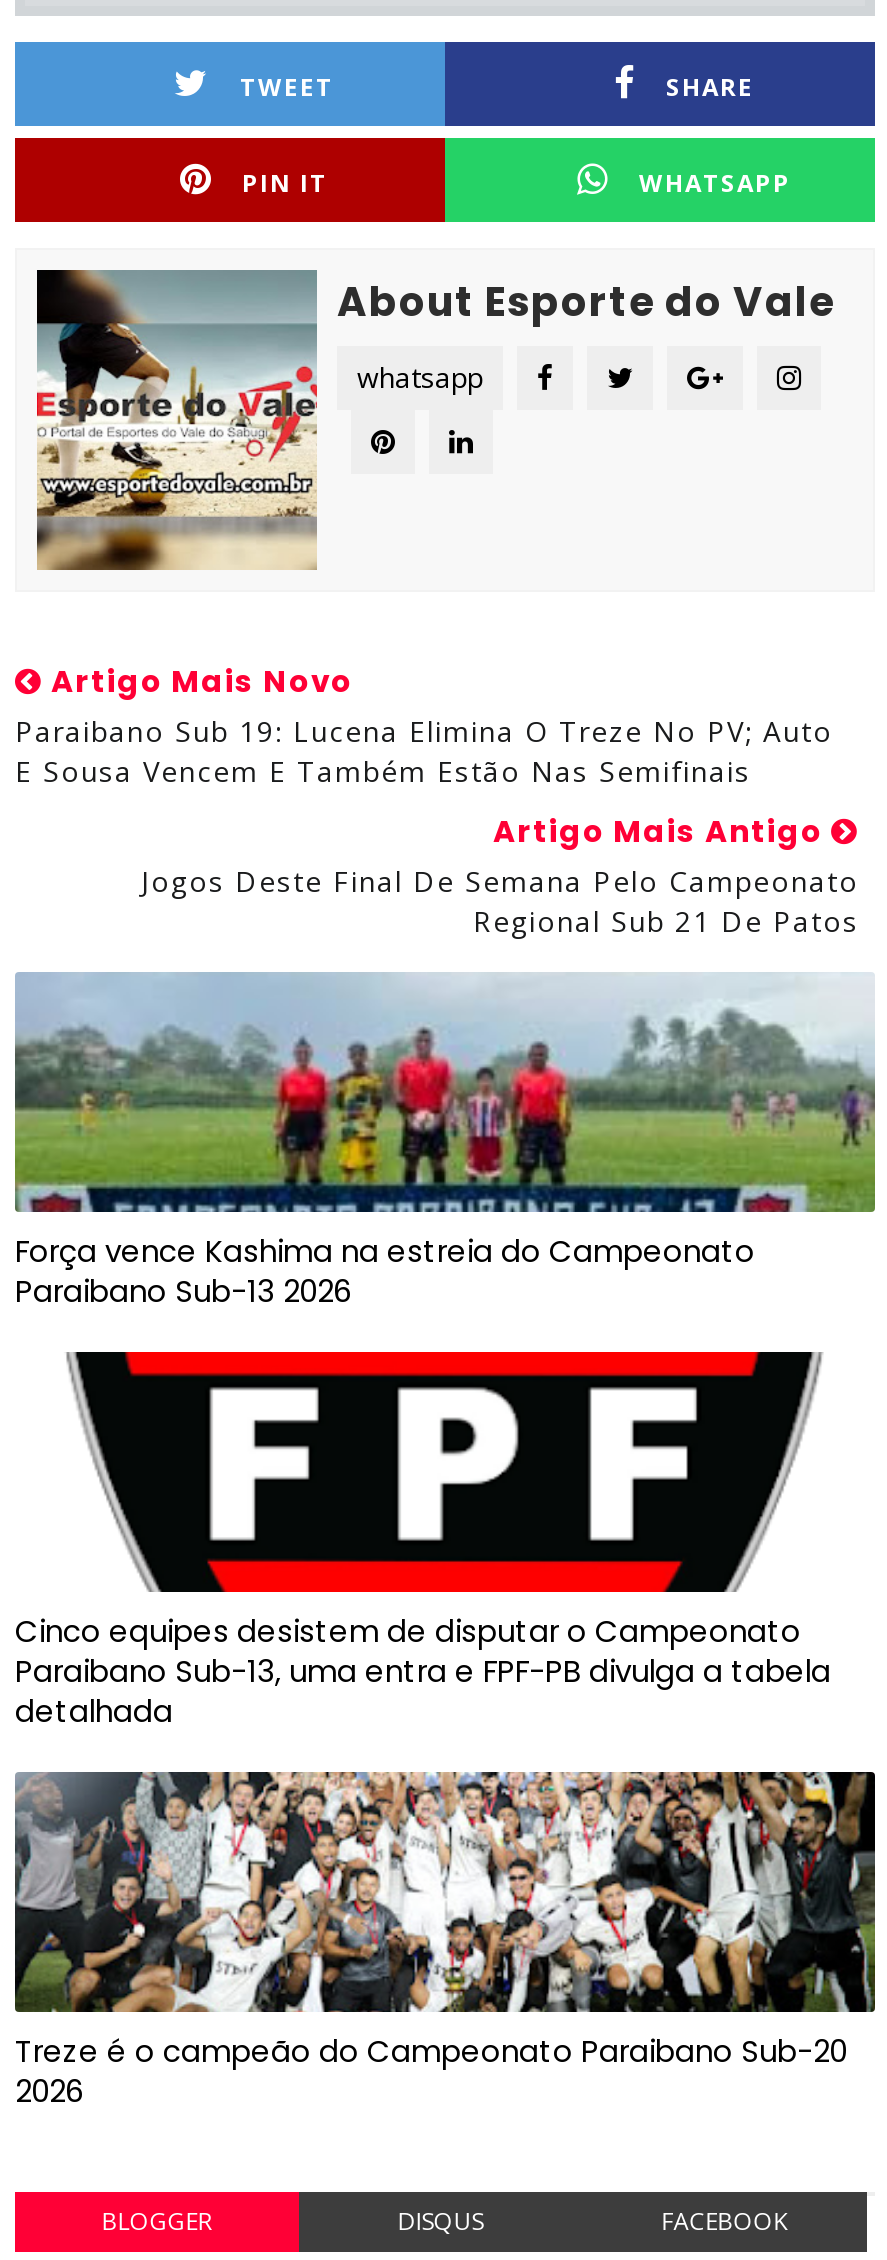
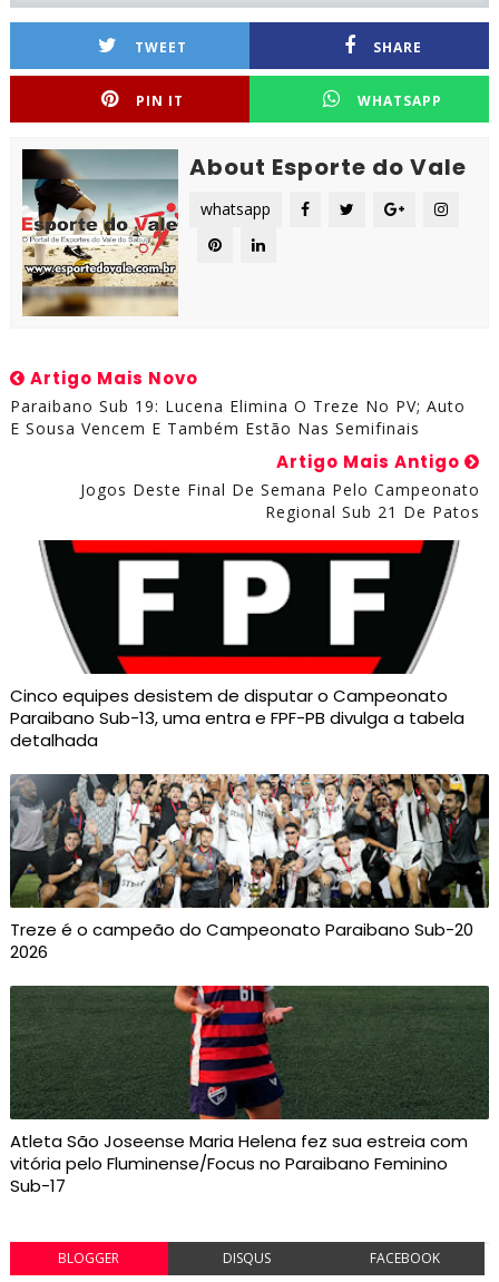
- [image]
- Força vence Kashima na estreia do Campeonato
- Paraibano Sub-13 2026

moved up: [image] | Cinco equipes desistem de disputar o Campeonato | Paraibano Sub-13, uma entra e FPF-PB divulga a tabela | detalhada | Treze é o campeão do Campeonato Paraibano Sub-20 | 2026

+ [image]
+ Atleta São Joseense Maria Helena fez sua estreia com
+ vitória pelo Fluminense/Focus no Paraibano Feminino
+ Sub-17
